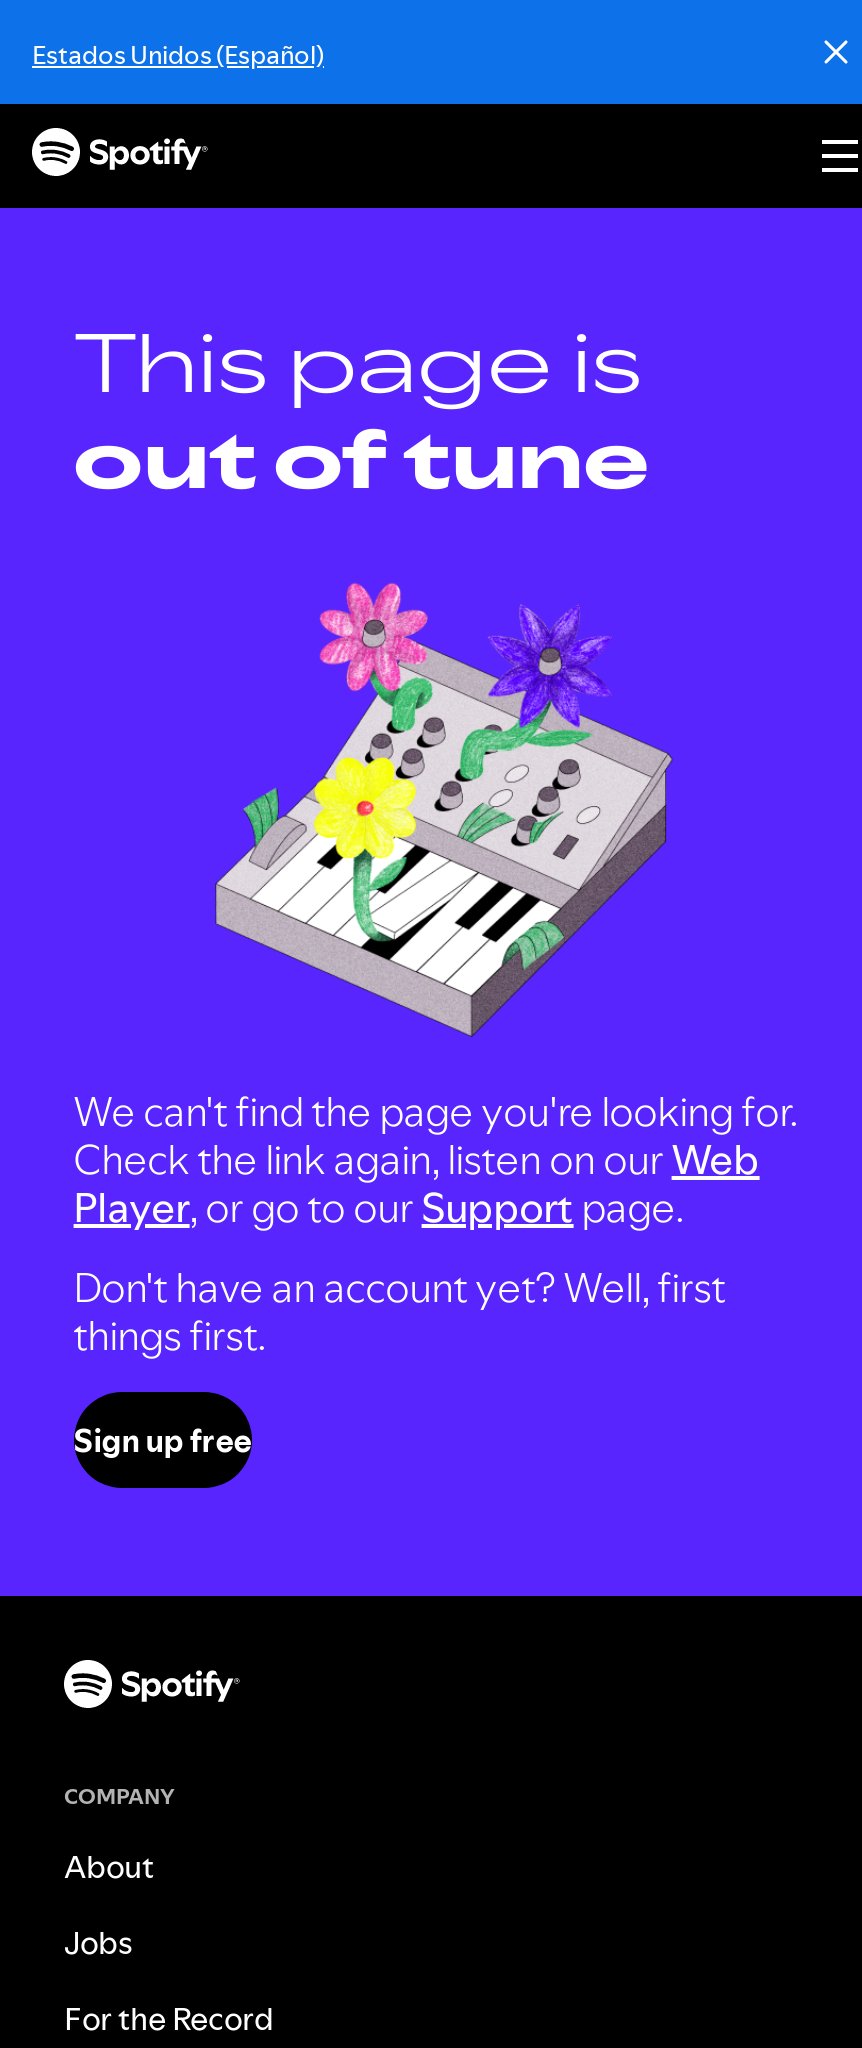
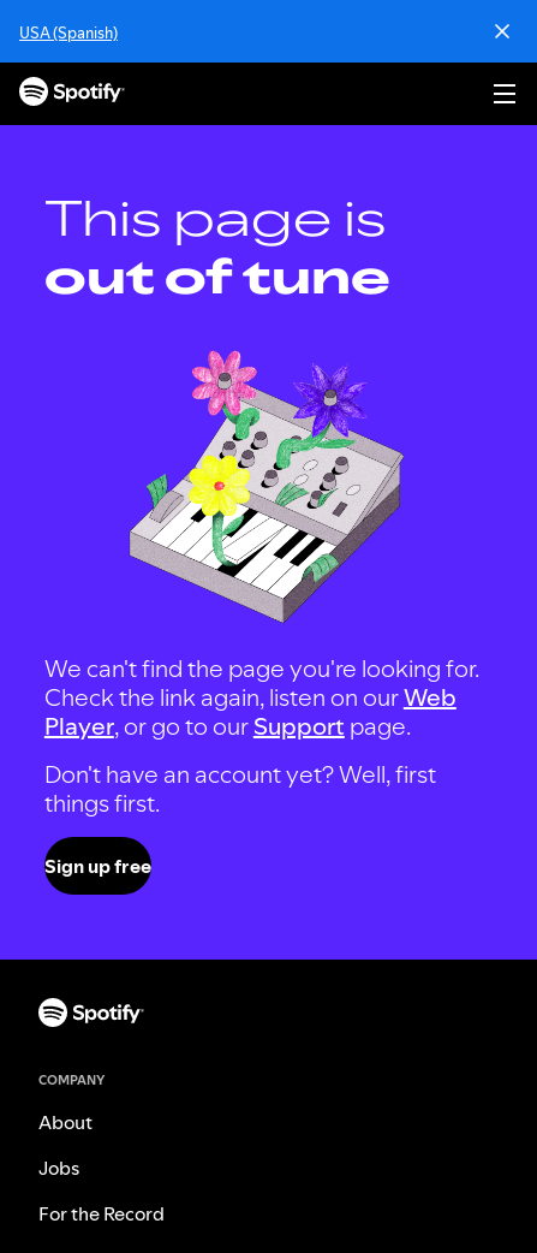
- Estados Unidos (Español)
+ USA (Spanish)
